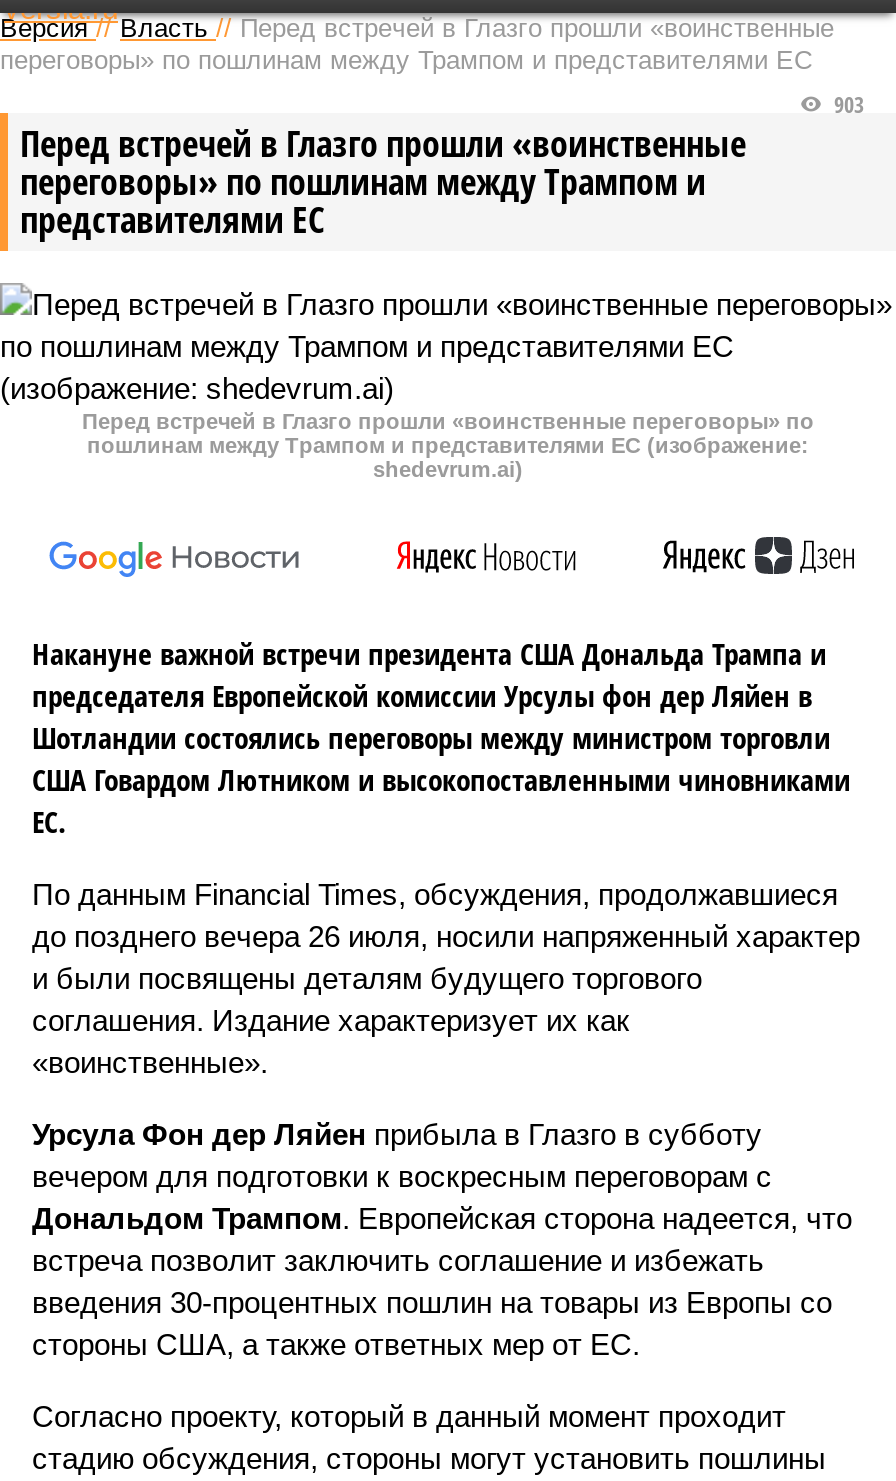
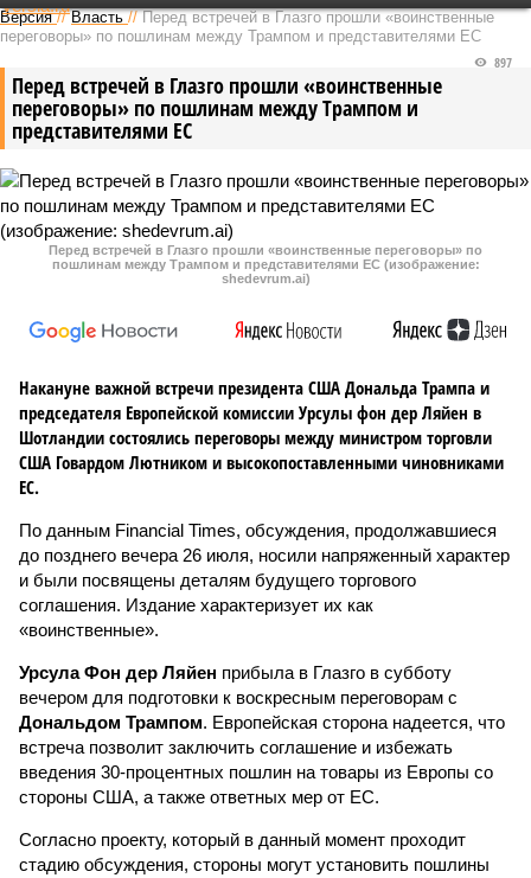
- 903
+ 897
